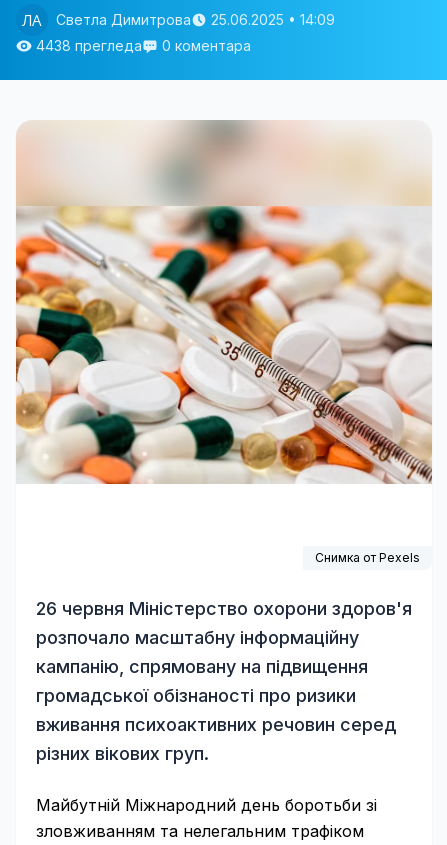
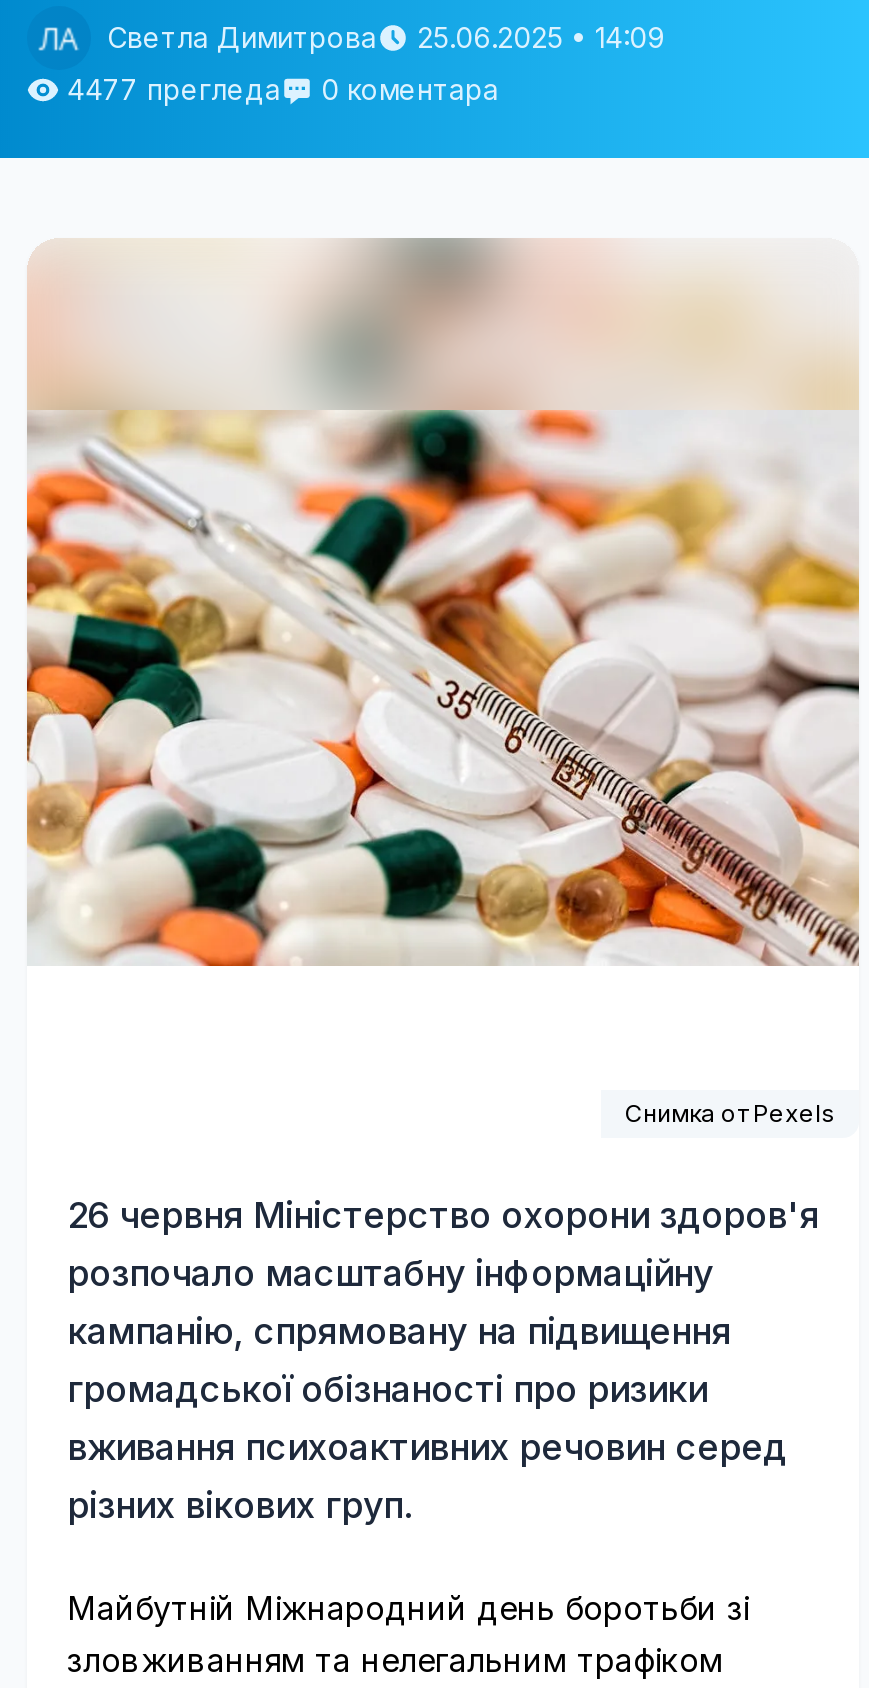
- 4438 прегледа 0 коментара
+ 4477 прегледа 0 коментара
